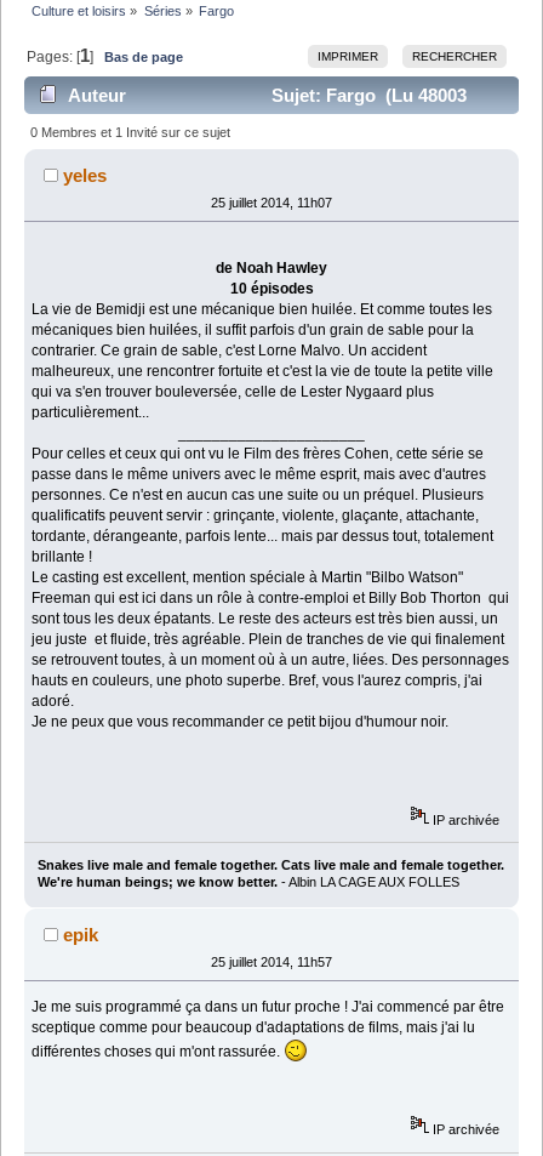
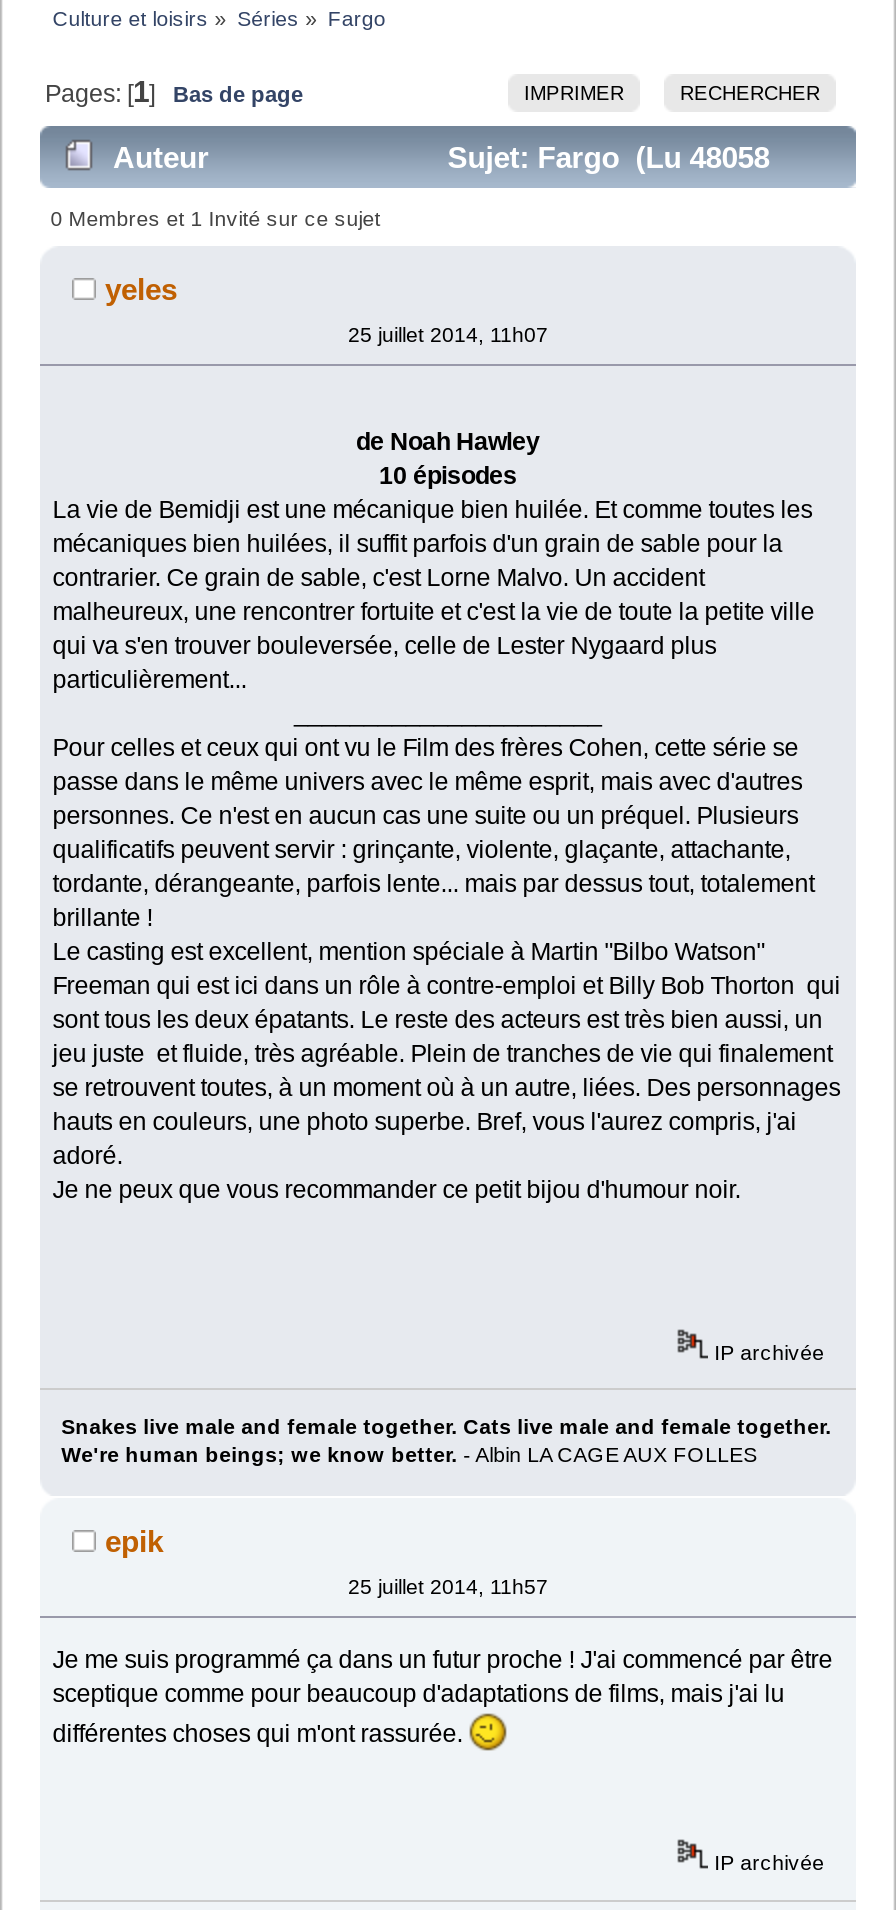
- Sujet: Fargo (Lu 48003
+ Sujet: Fargo (Lu 48058
